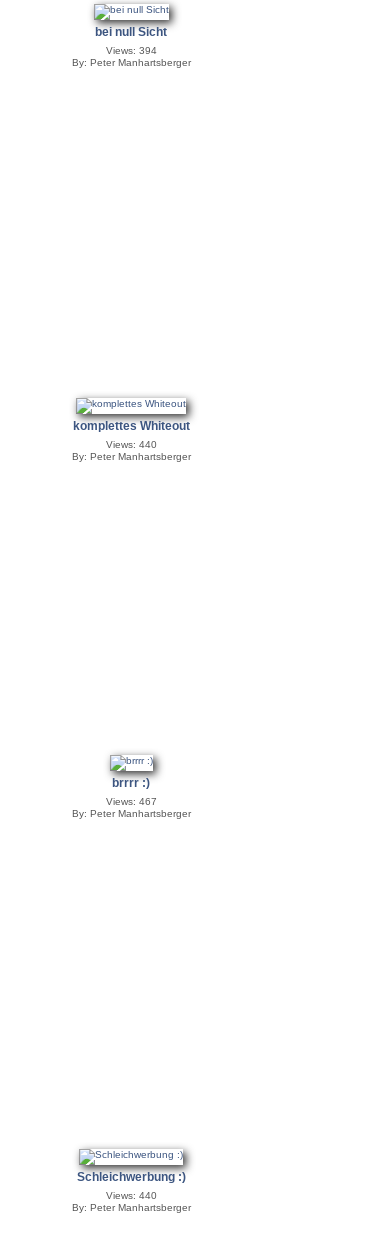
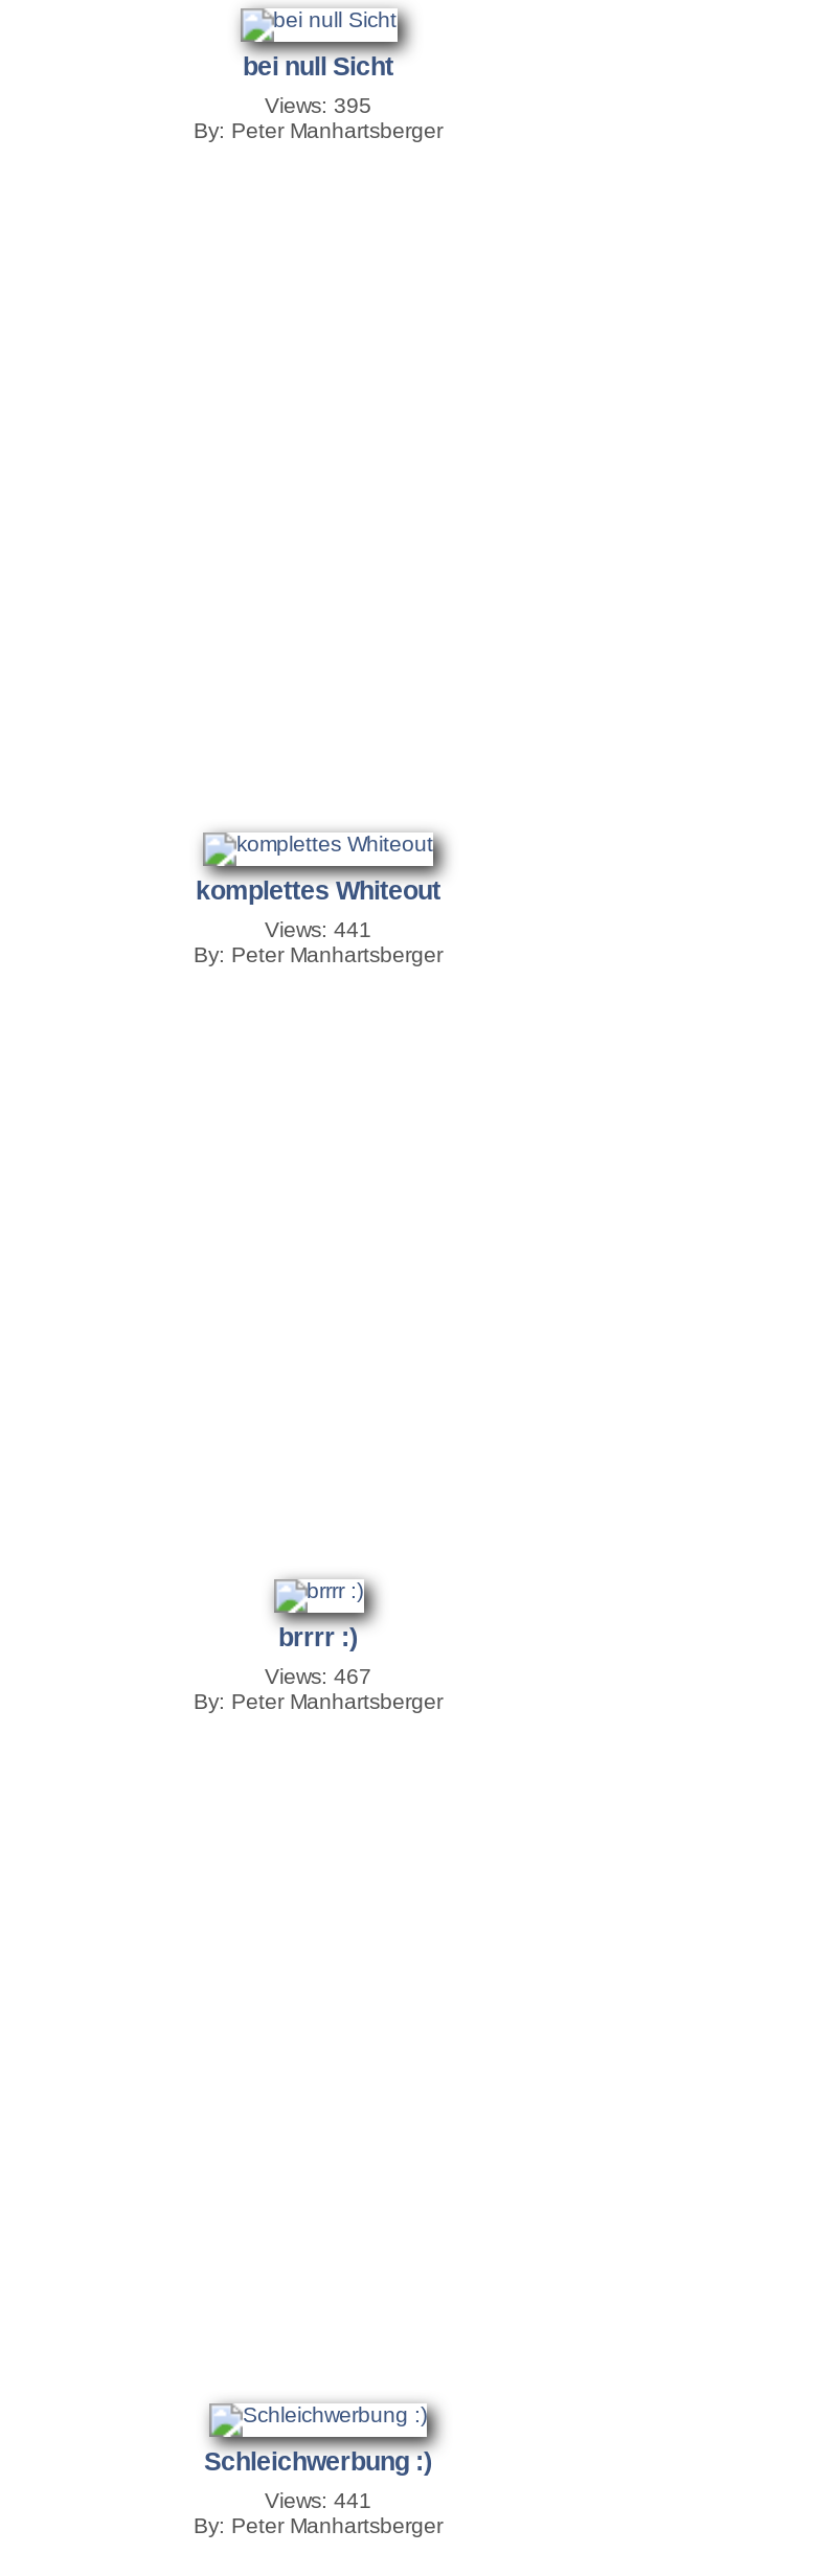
- Views: 394
+ Views: 395

- Views: 440
+ Views: 441

- Views: 440
+ Views: 441
